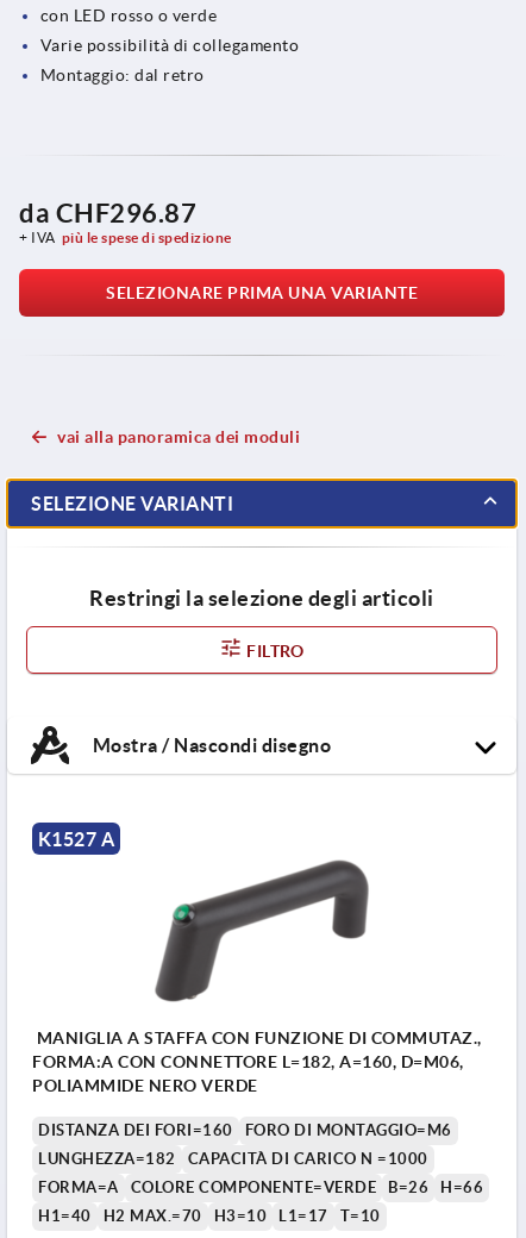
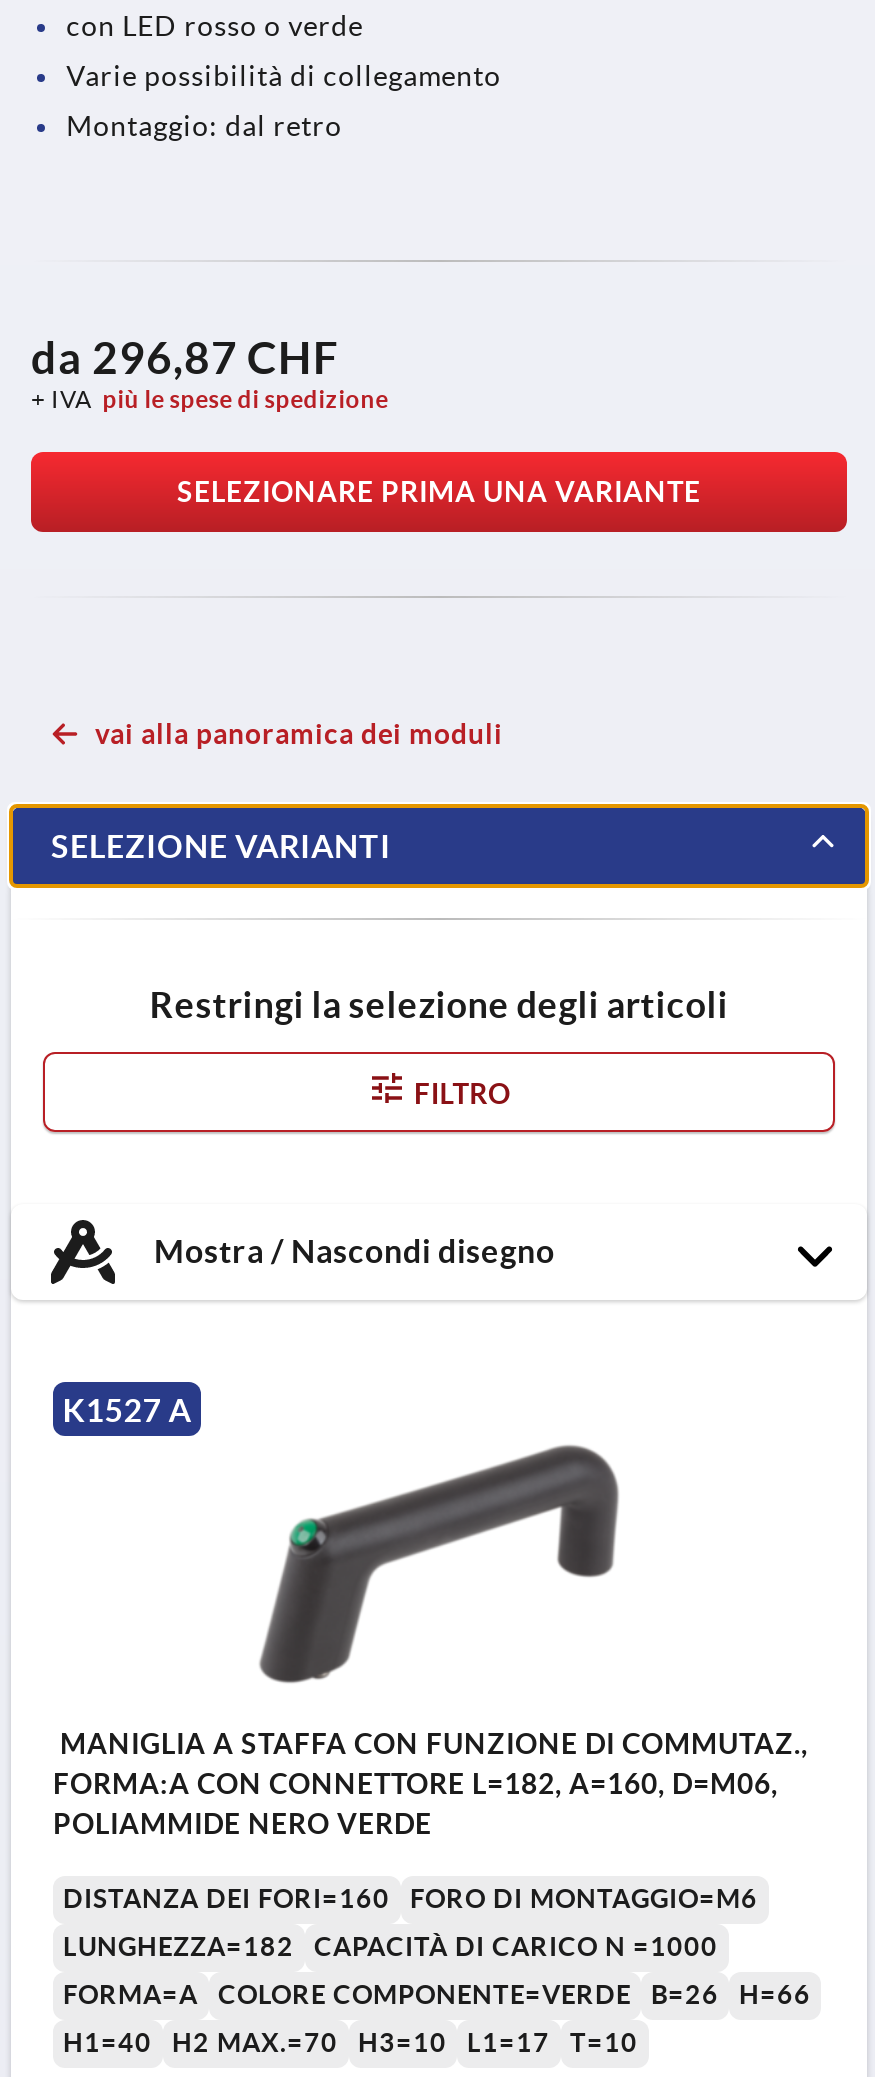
- da CHF296.87
+ da 296,87 CHF
